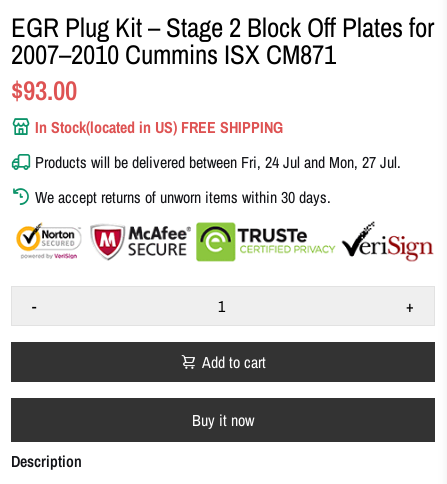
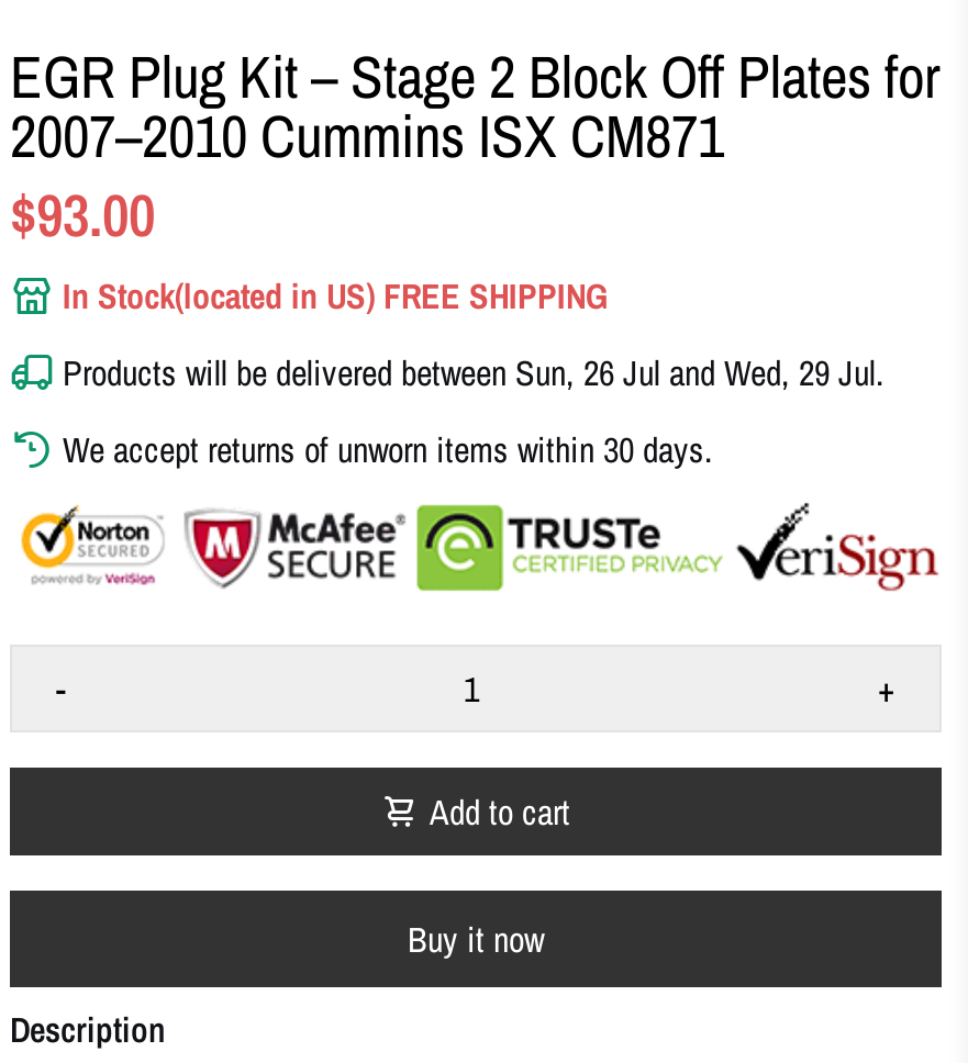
- Products will be delivered between Fri, 24 Jul and Mon, 27 Jul.
+ Products will be delivered between Sun, 26 Jul and Wed, 29 Jul.
